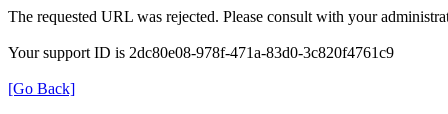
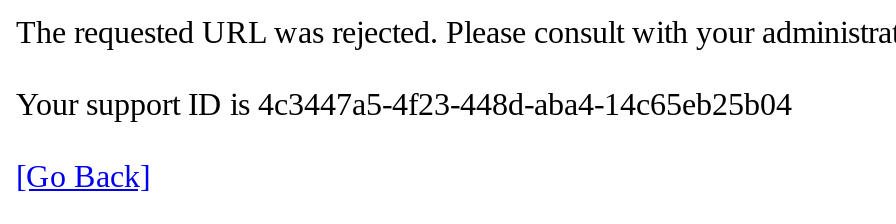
- Your support ID is 2dc80e08-978f-471a-83d0-3c820f4761c9
+ Your support ID is 4c3447a5-4f23-448d-aba4-14c65eb25b04
